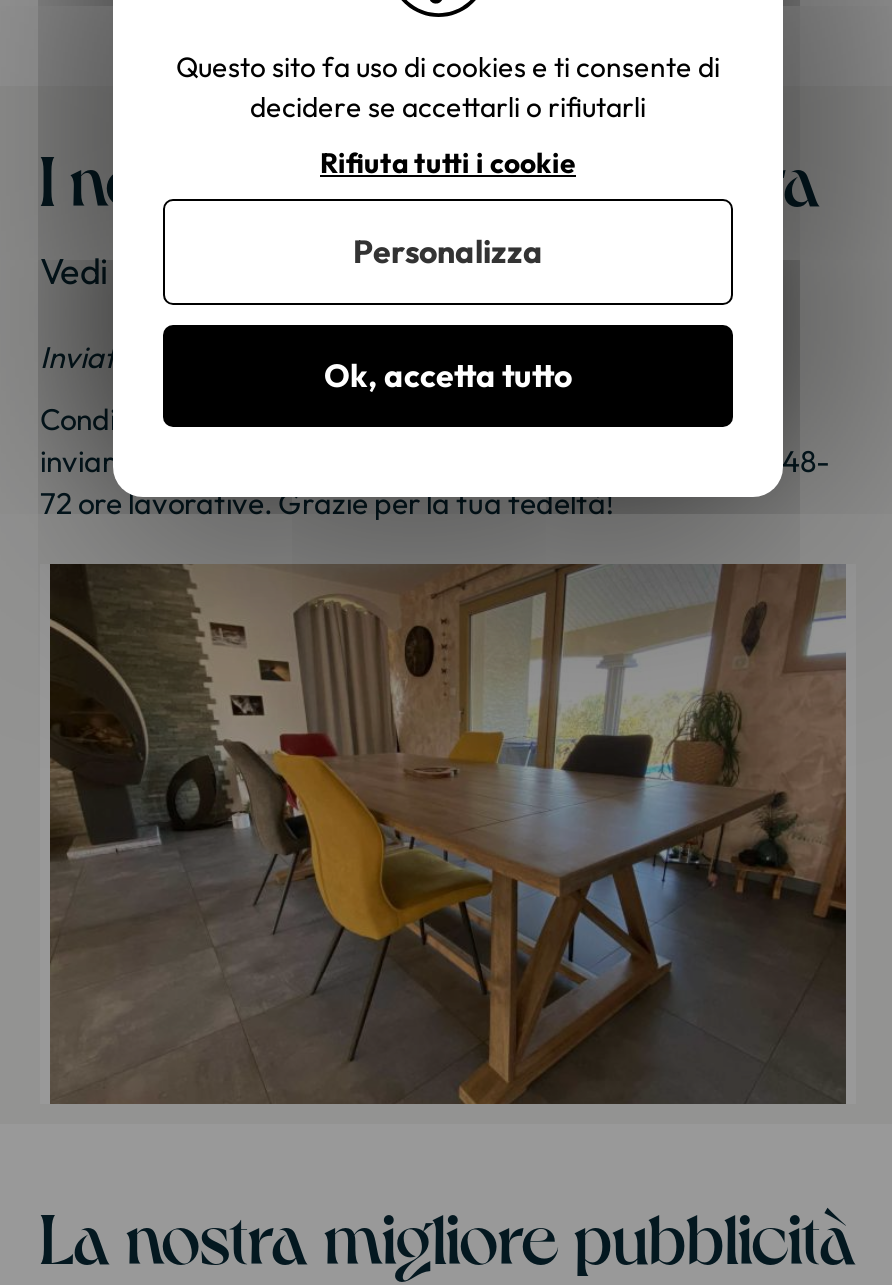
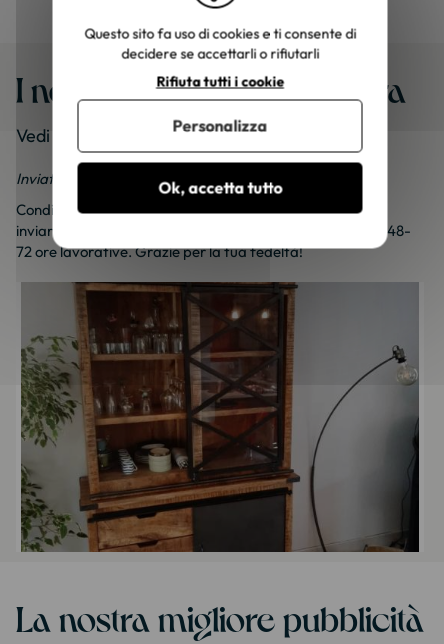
- [image]
+ [image]
